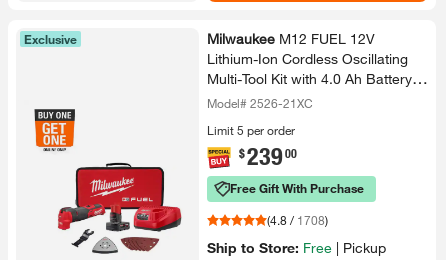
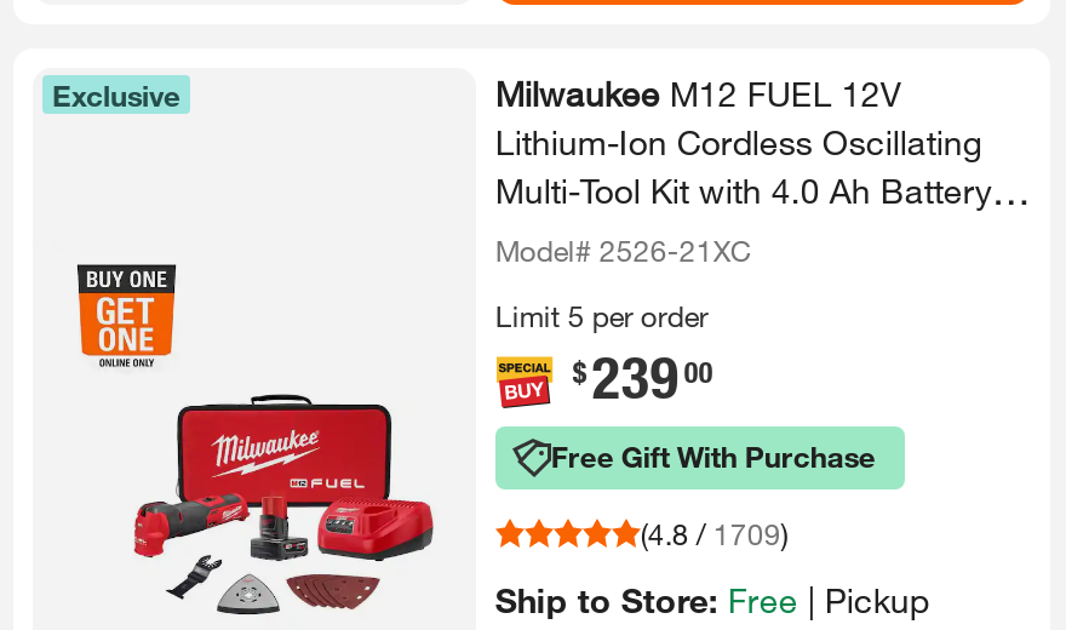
- (4.8 / 1708)
+ (4.8 / 1709)
